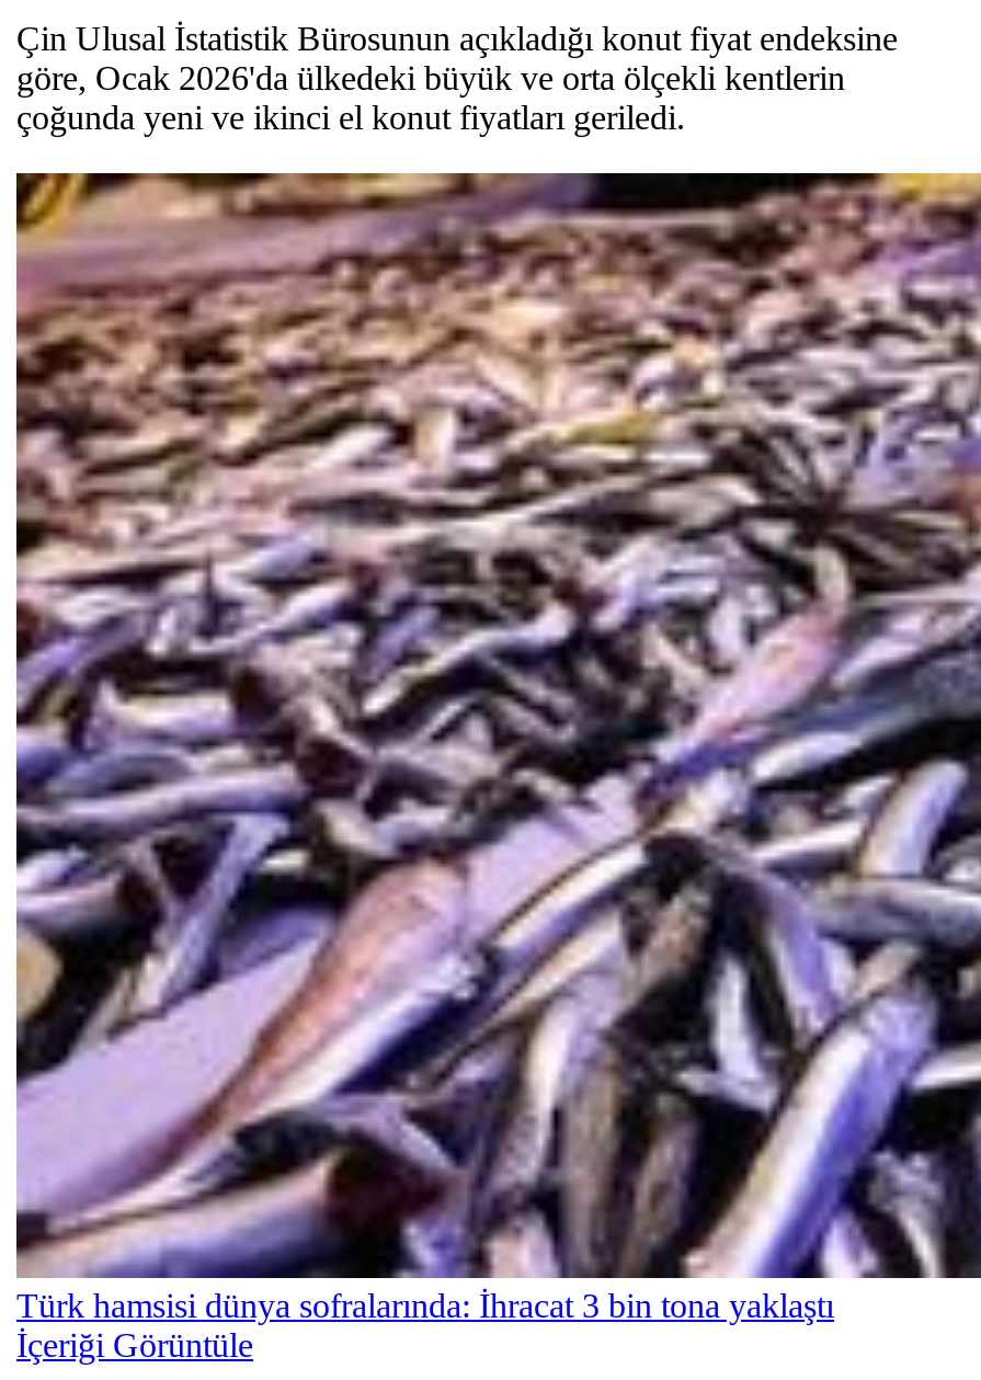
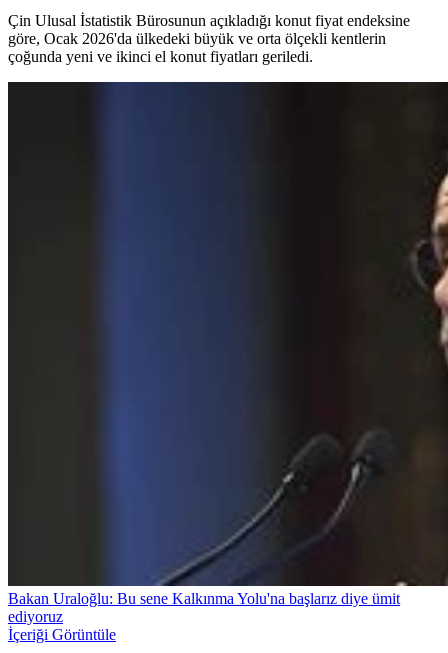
- [image]
- Türk hamsisi dünya sofralarında: İhracat 3 bin tona yaklaştı
+ [image]
+ Bakan Uraloğlu: Bu sene Kalkınma Yolu'na başlarız diye ümit
+ ediyoruz
